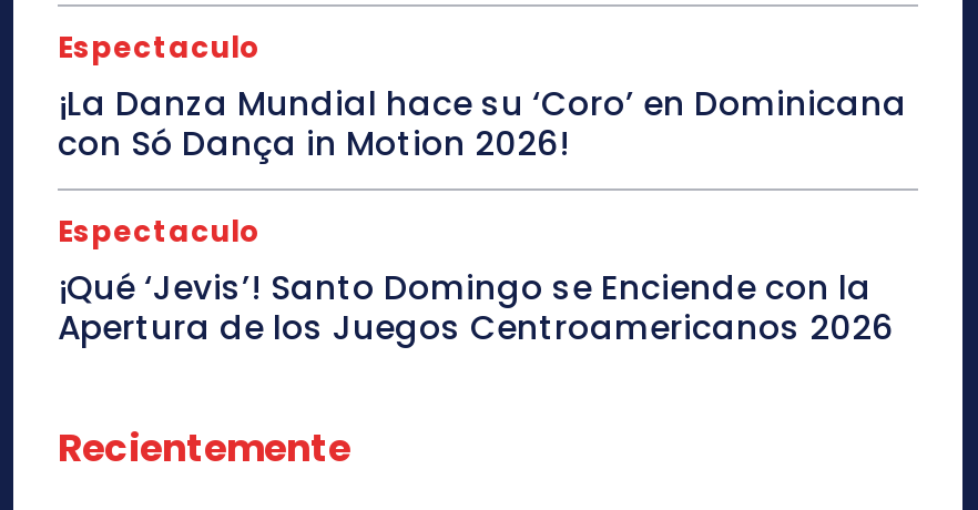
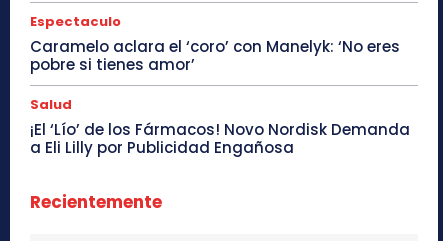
- ¡La Danza Mundial hace su ‘Coro’ en Dominicana
- con Só Dança in Motion 2026!
+ Caramelo aclara el ‘coro’ con Manelyk: ‘No eres
+ pobre si tienes amor’

- Espectaculo
- ¡Qué ‘Jevis’! Santo Domingo se Enciende con la
- Apertura de los Juegos Centroamericanos 2026
+ Salud
+ ¡El ‘Lío’ de los Fármacos! Novo Nordisk Demanda
+ a Eli Lilly por Publicidad Engañosa
